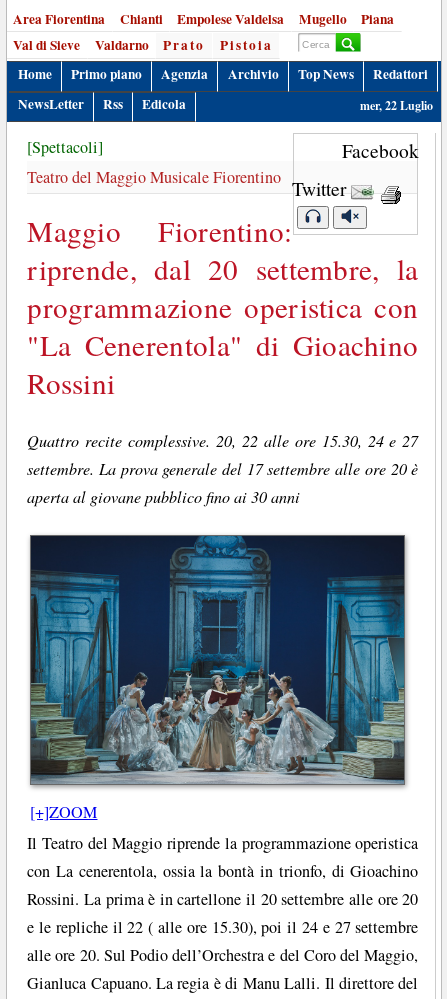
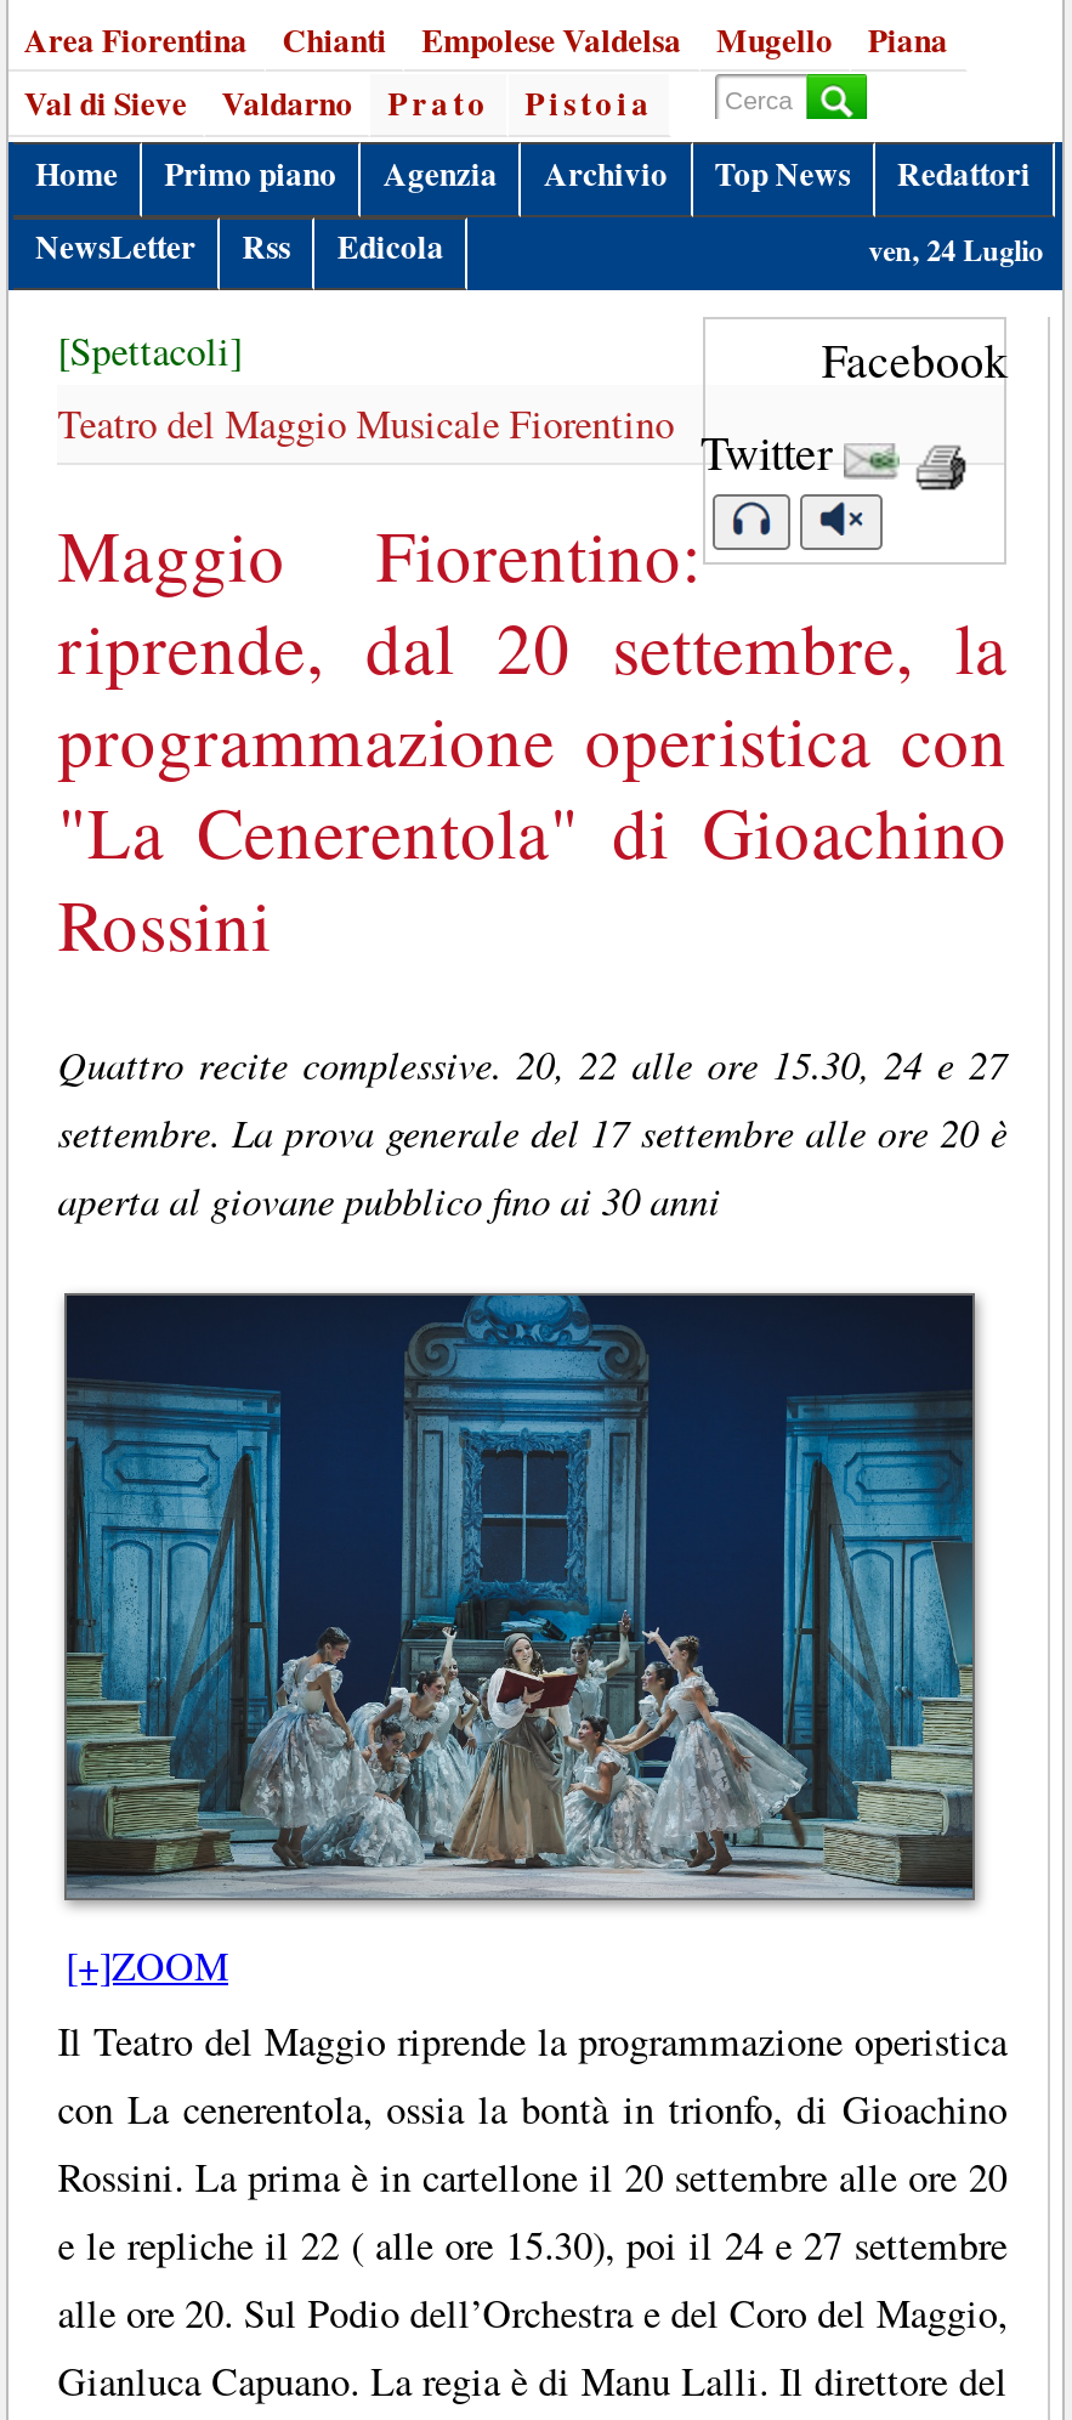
- mer, 22 Luglio
+ ven, 24 Luglio
